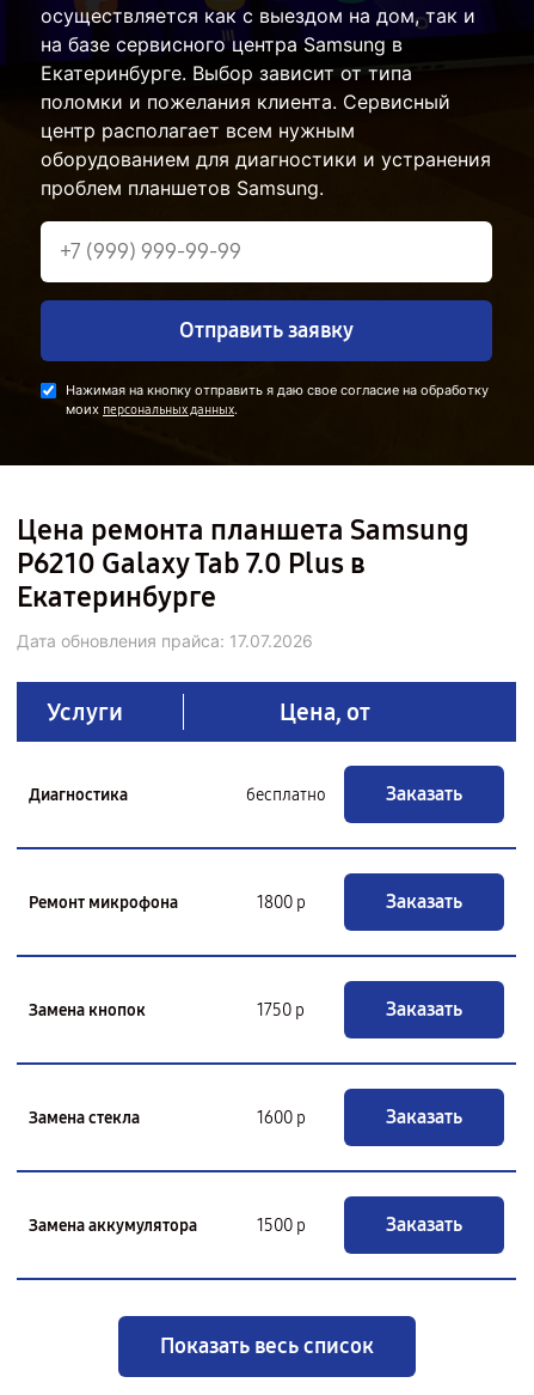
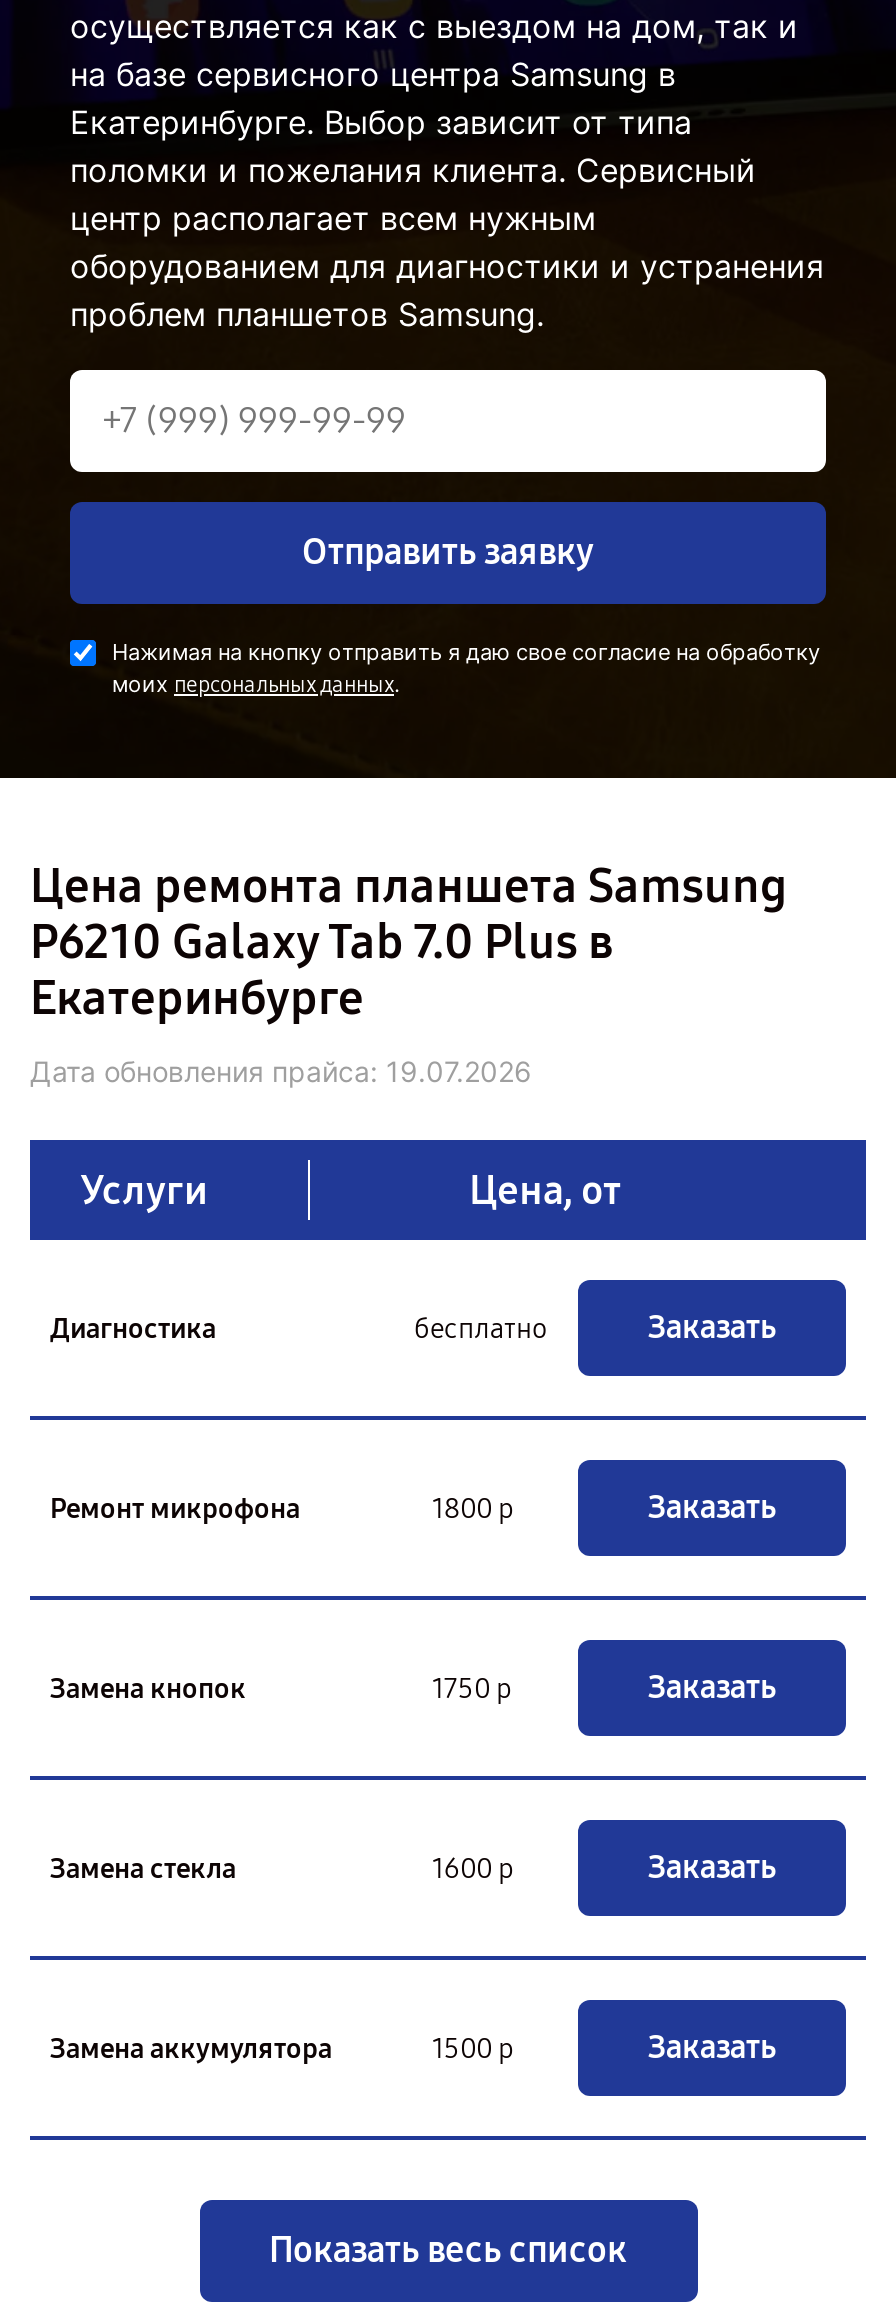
- Дата обновления прайса: 17.07.2026
+ Дата обновления прайса: 19.07.2026
